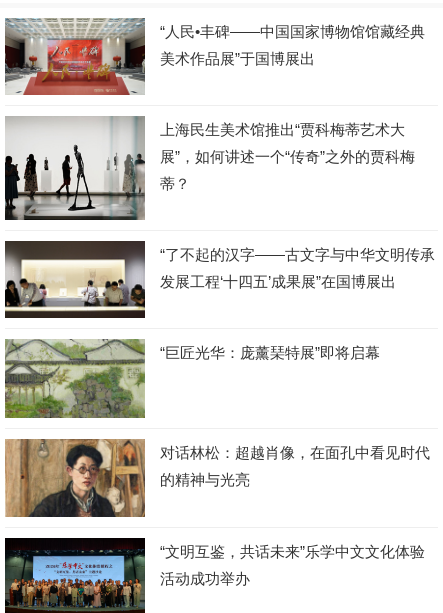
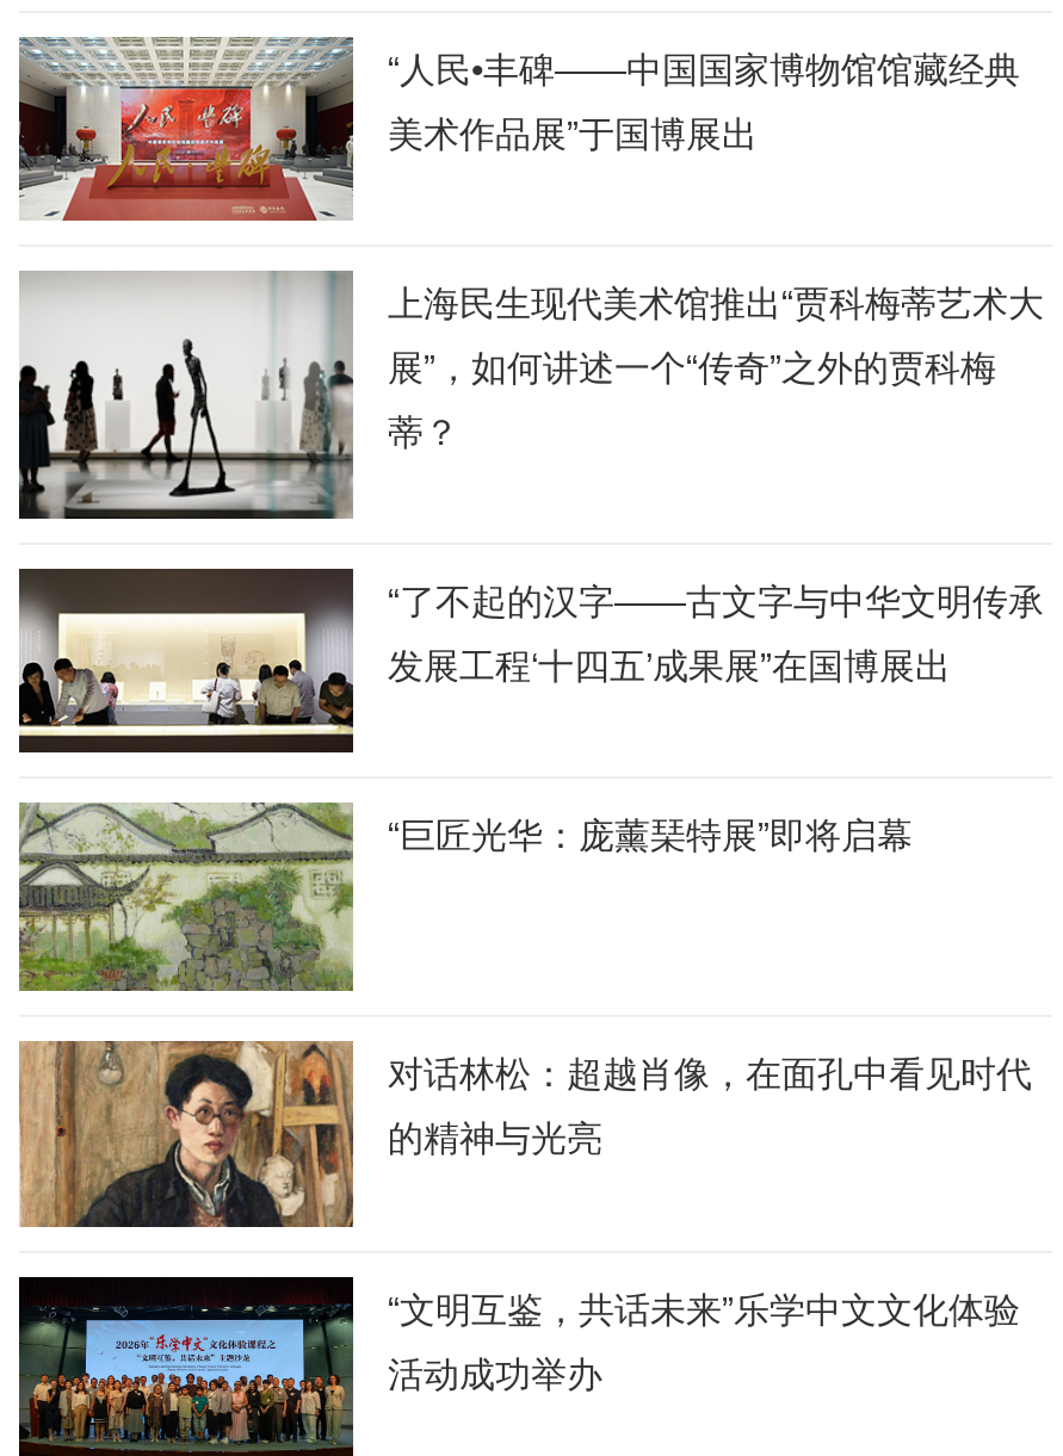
- 上海民生美术馆推出“贾科梅蒂艺术大
+ 上海民生现代美术馆推出“贾科梅蒂艺术大
